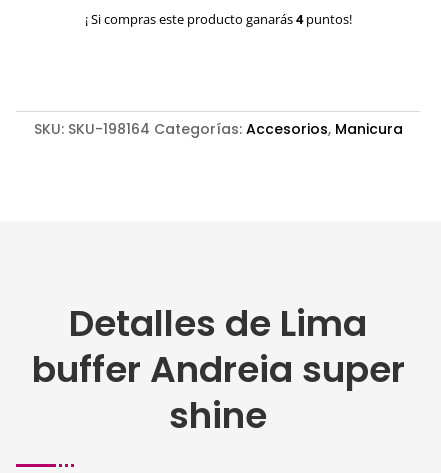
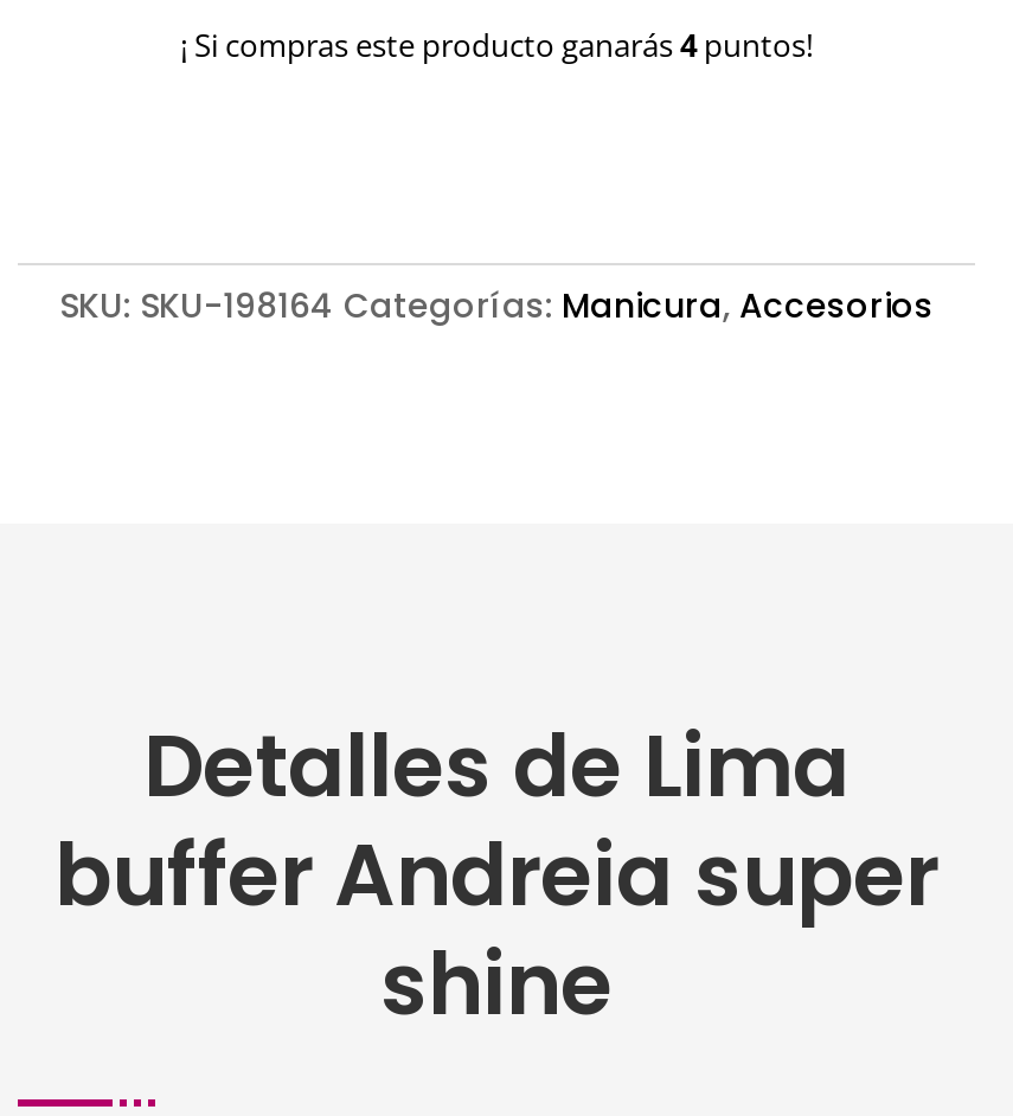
- SKU: SKU-198164 Categorías: Accesorios, Manicura
+ SKU: SKU-198164 Categorías: Manicura, Accesorios
